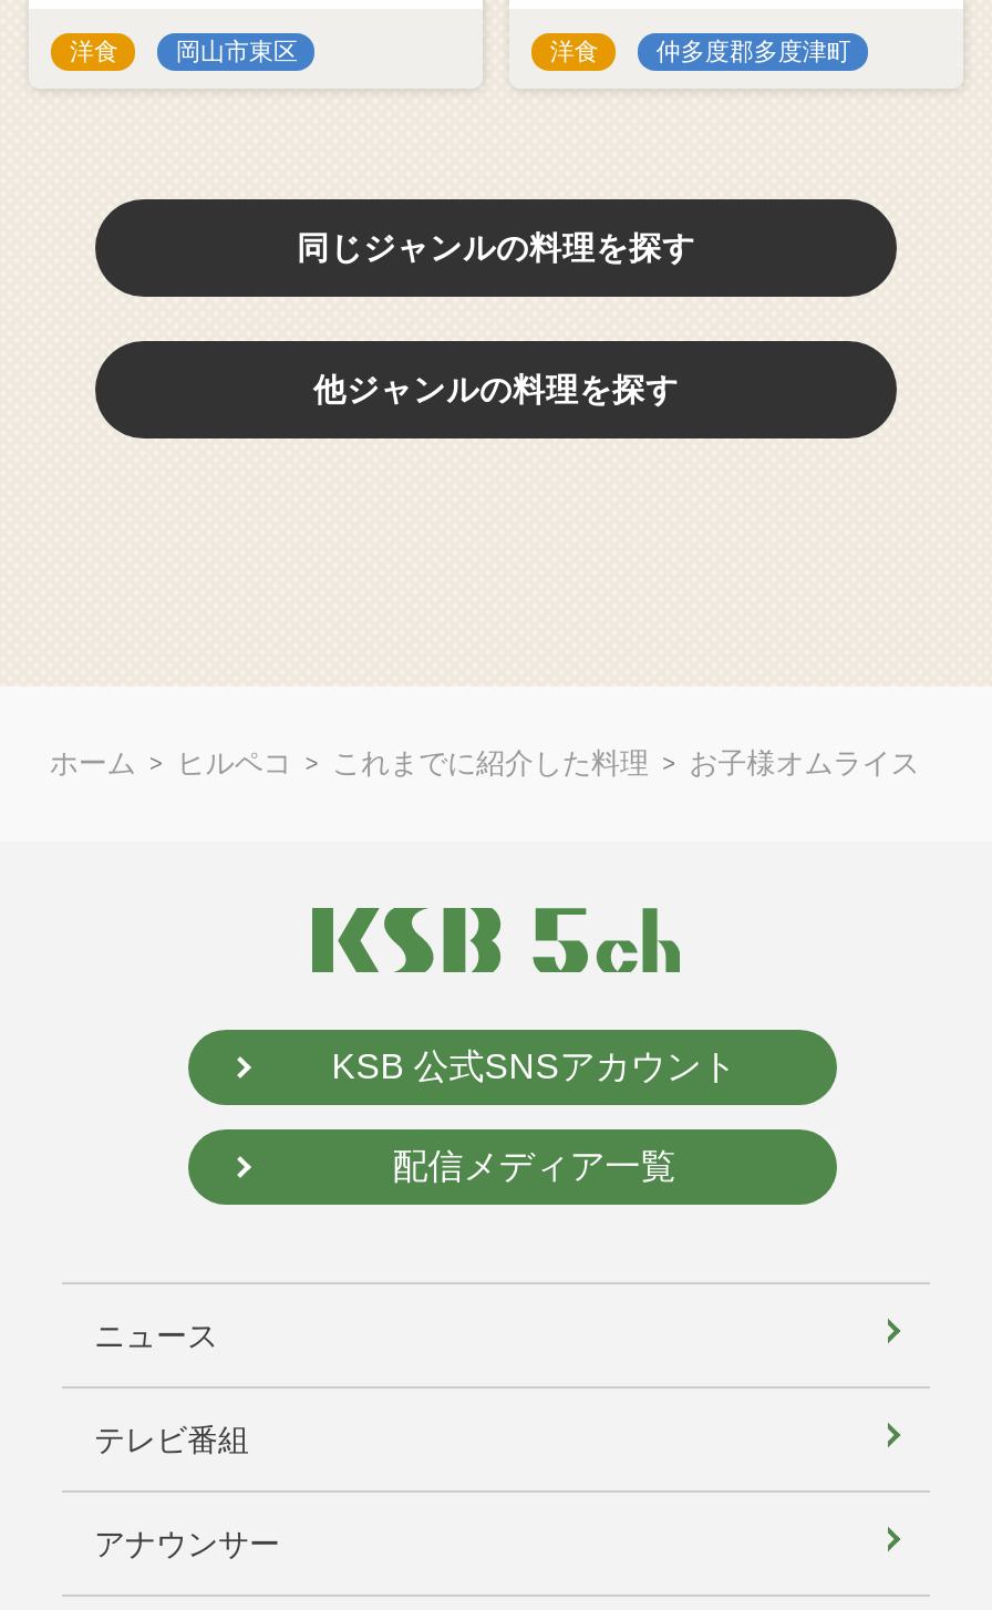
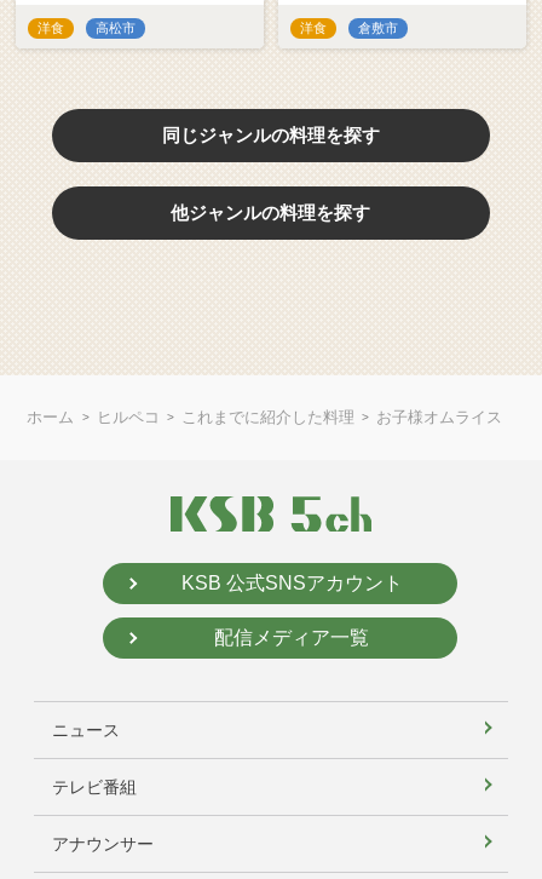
- 岡山市東区
+ 高松市

- 仲多度郡多度津町
+ 倉敷市
